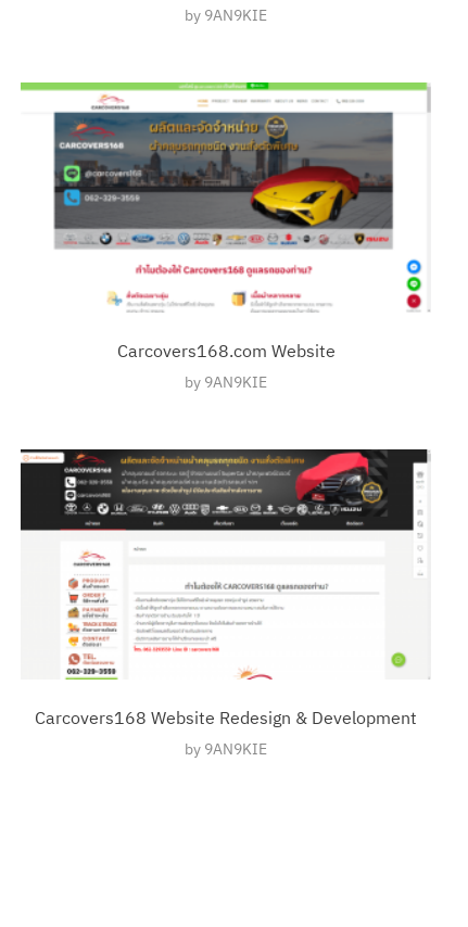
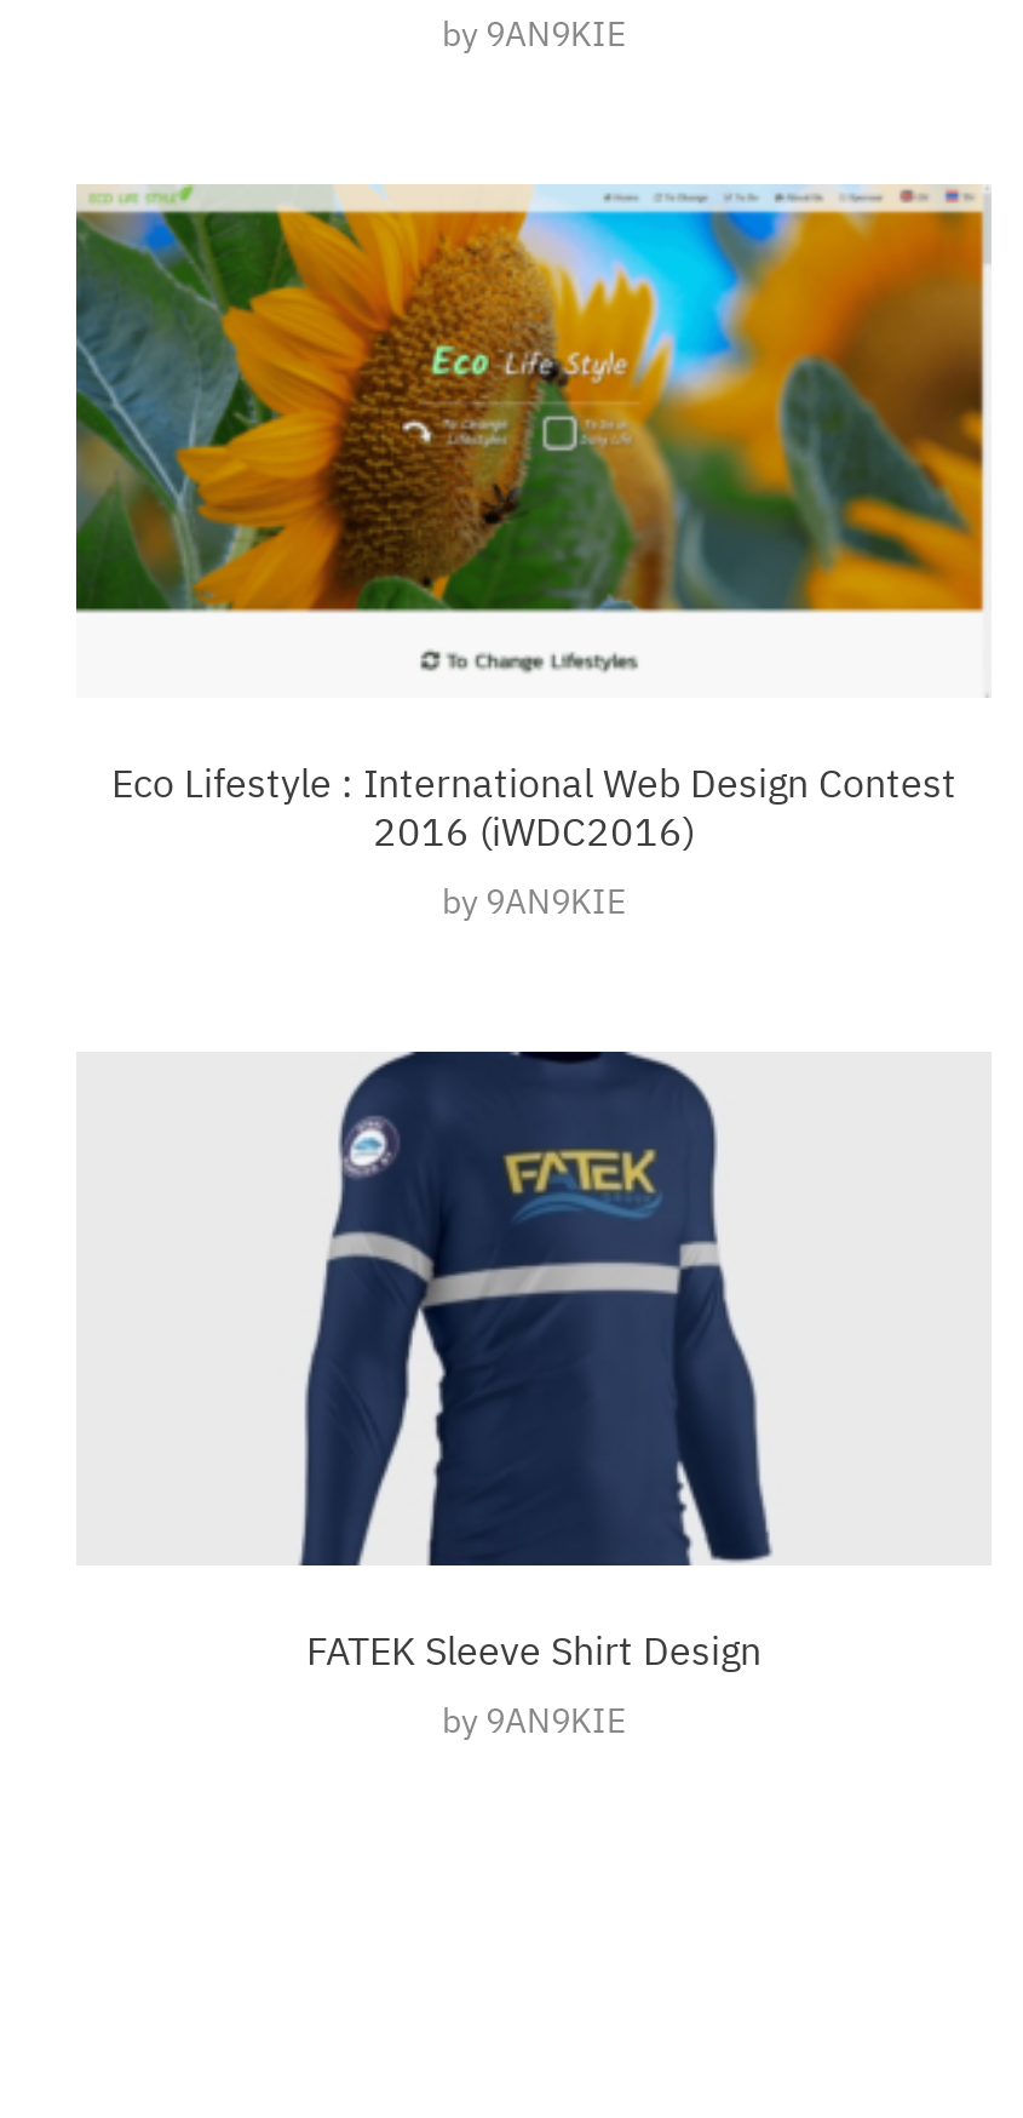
- [image]
- Carcovers168.com Website
+ [image]
+ Eco Lifestyle : International Web Design Contest
+ 2016 (iWDC2016)

- [image]
- Carcovers168 Website Redesign & Development
+ [image]
+ FATEK Sleeve Shirt Design
